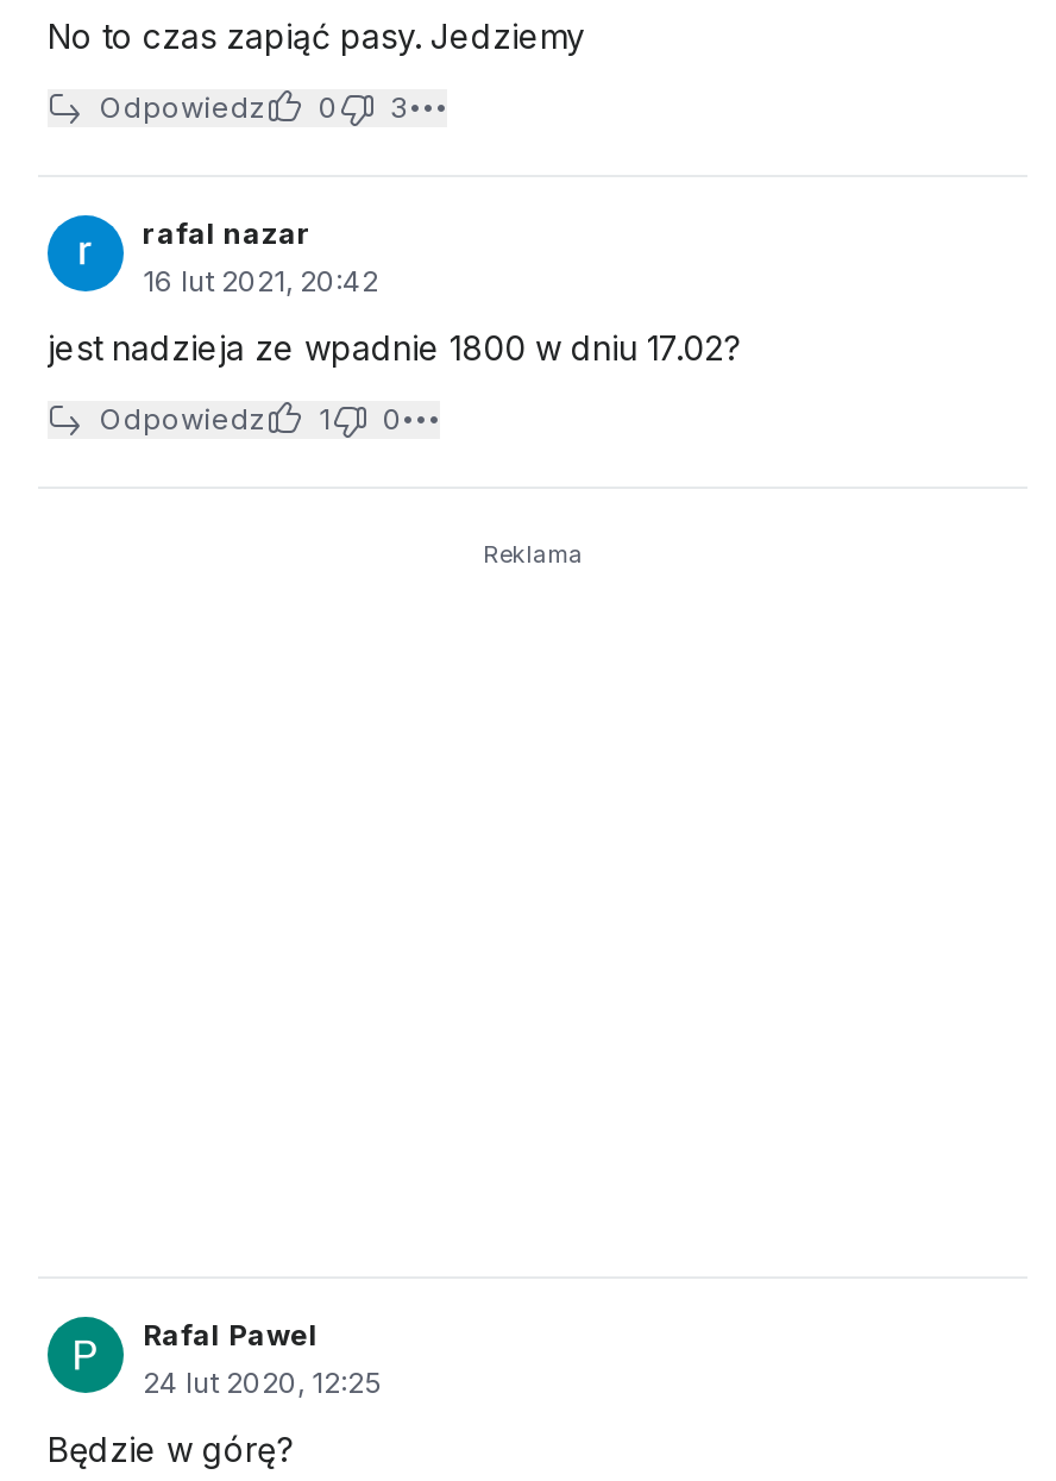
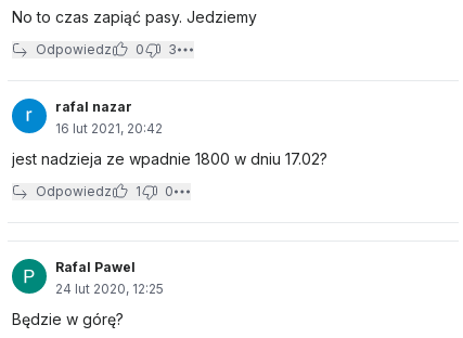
- Reklama
